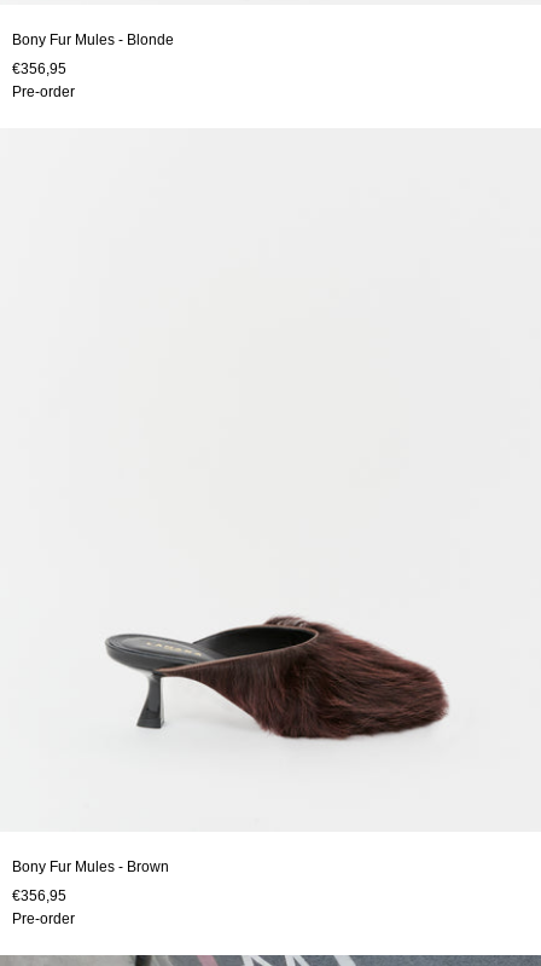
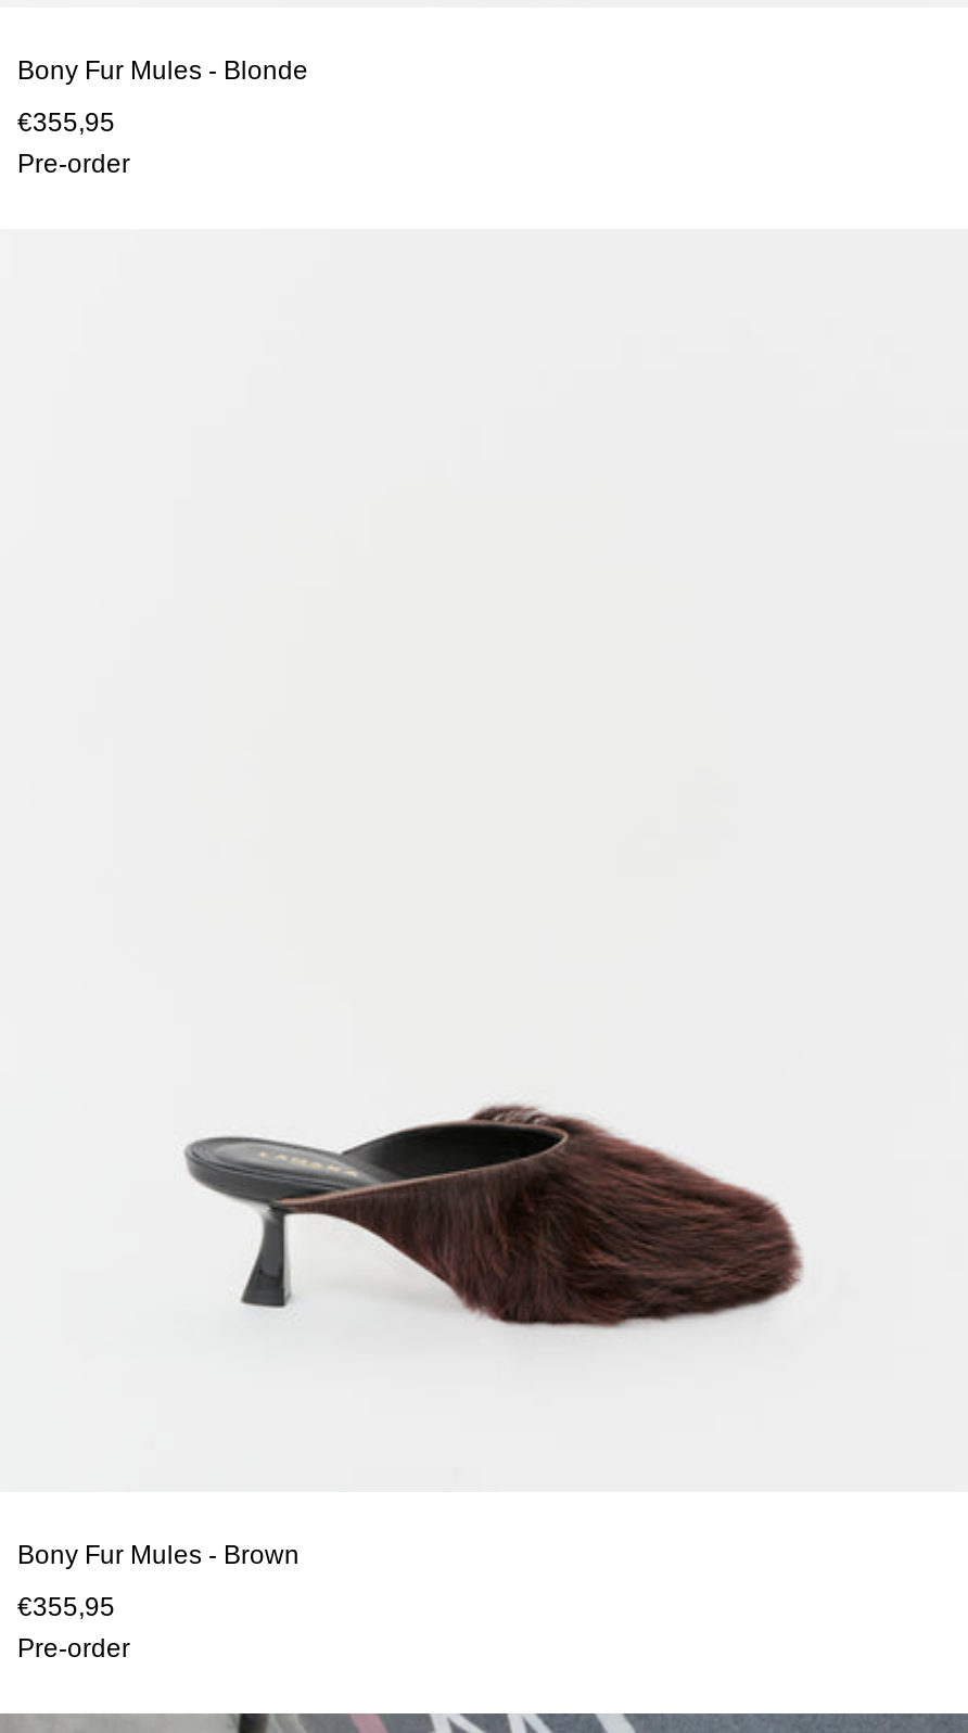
- €356,95
+ €355,95

- €356,95
+ €355,95
